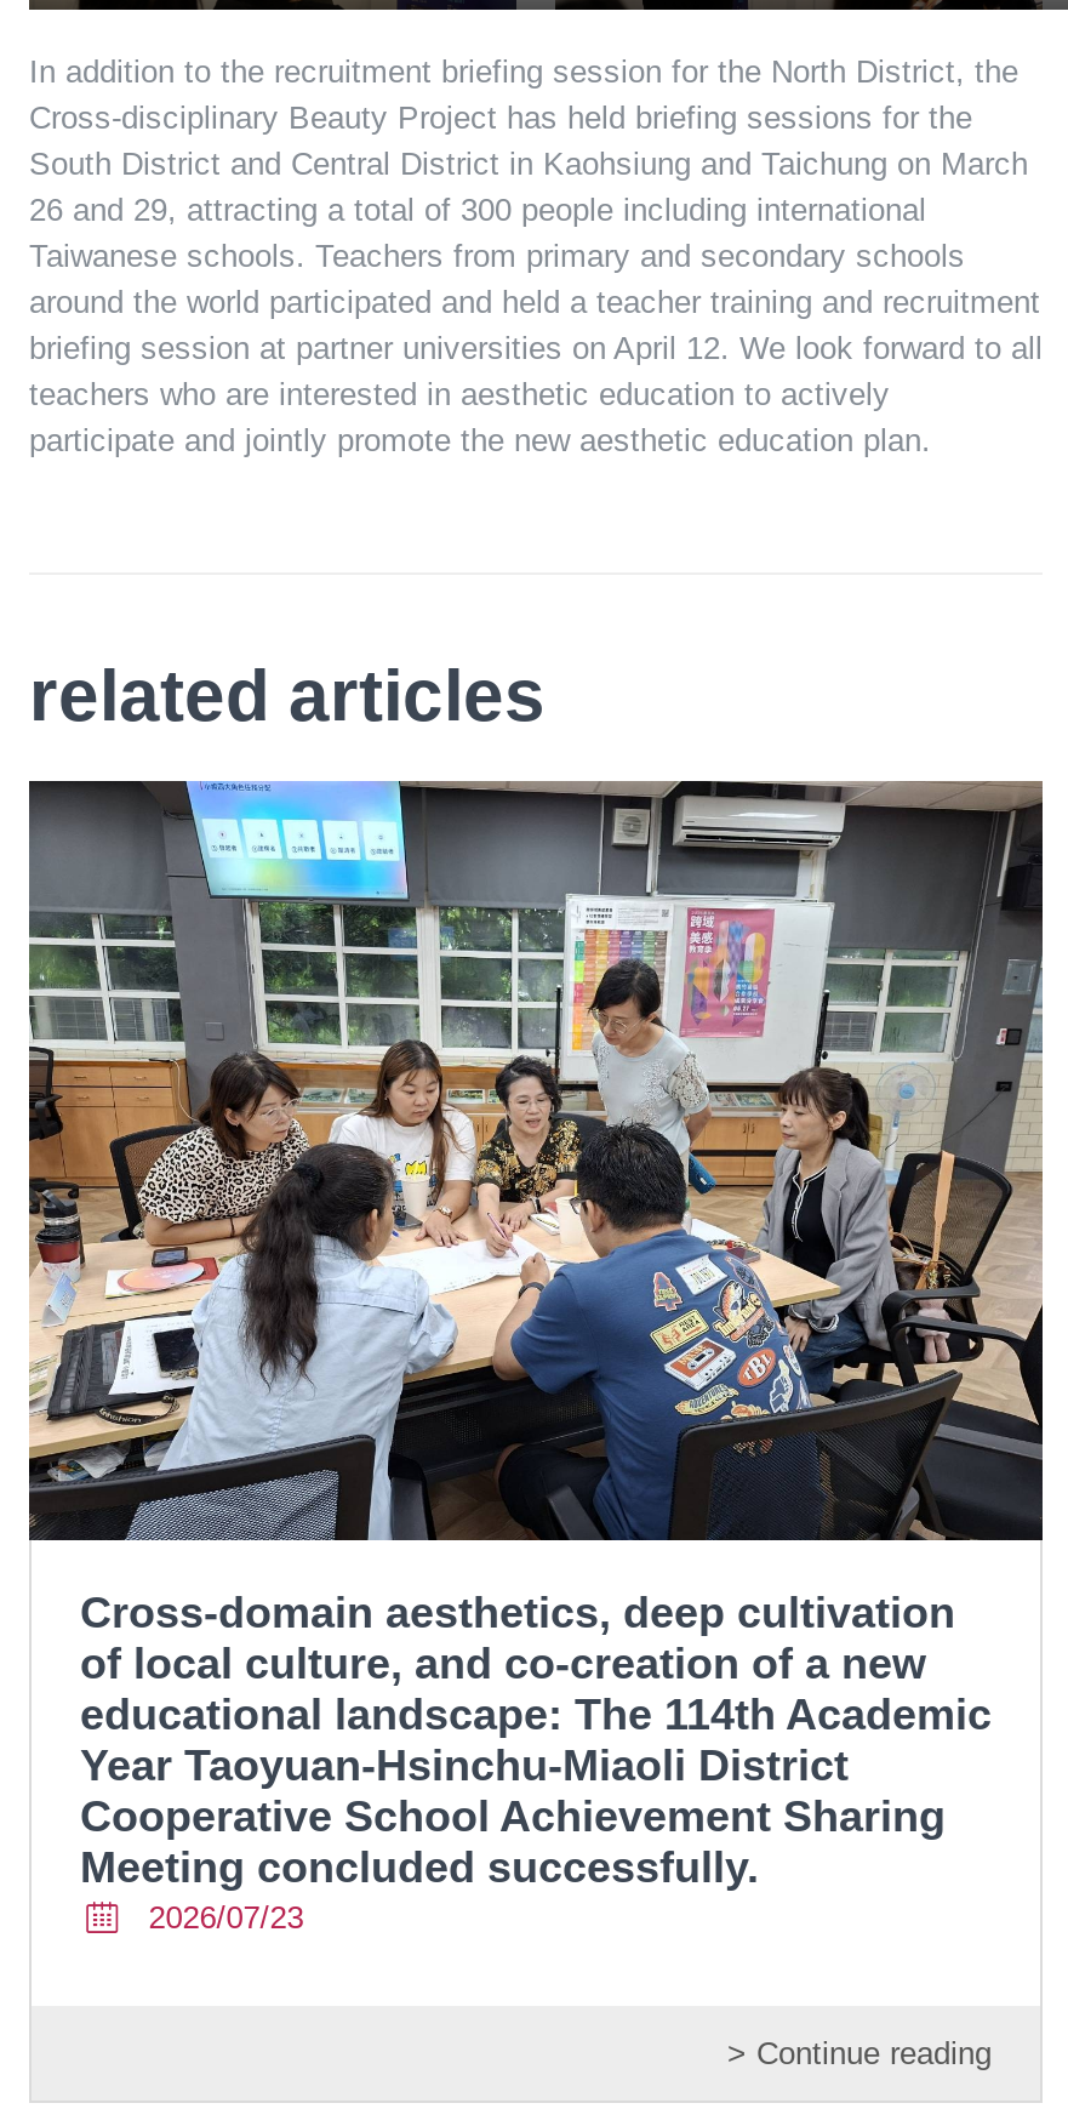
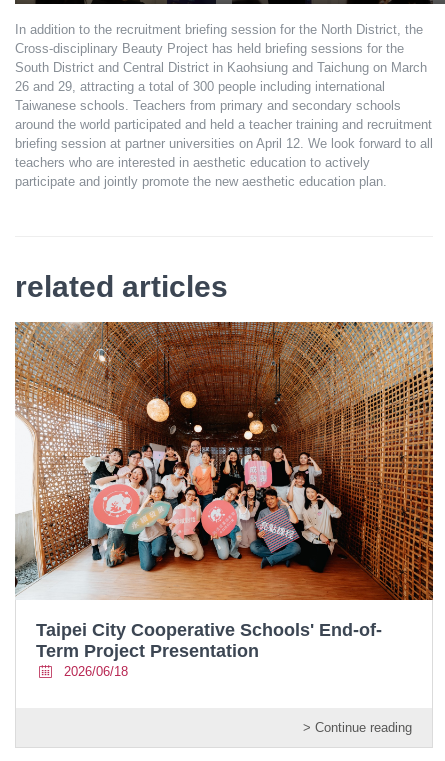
- [image]
- Cross-domain aesthetics, deep cultivation
- of local culture, and co-creation of a new
- educational landscape: The 114th Academic
- Year Taoyuan-Hsinchu-Miaoli District
- Cooperative School Achievement Sharing
- Meeting concluded successfully.
- 2026/07/23
+ [image]
+ Taipei City Cooperative Schools' End-of-
+ Term Project Presentation
+ 2026/06/18
